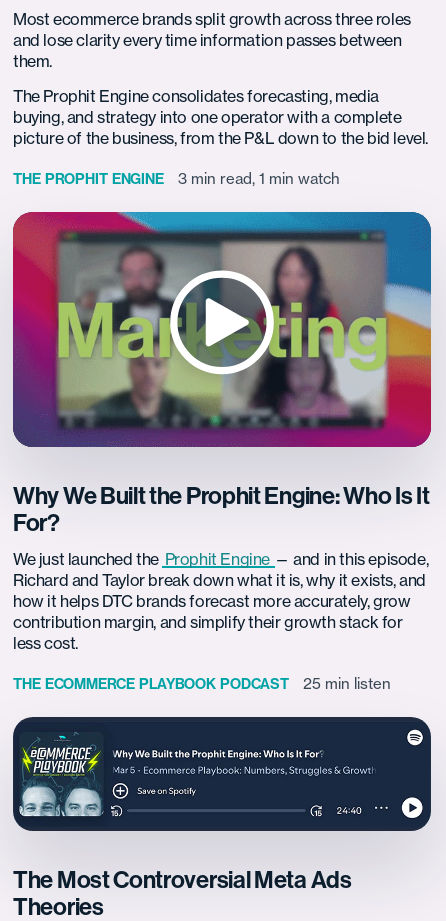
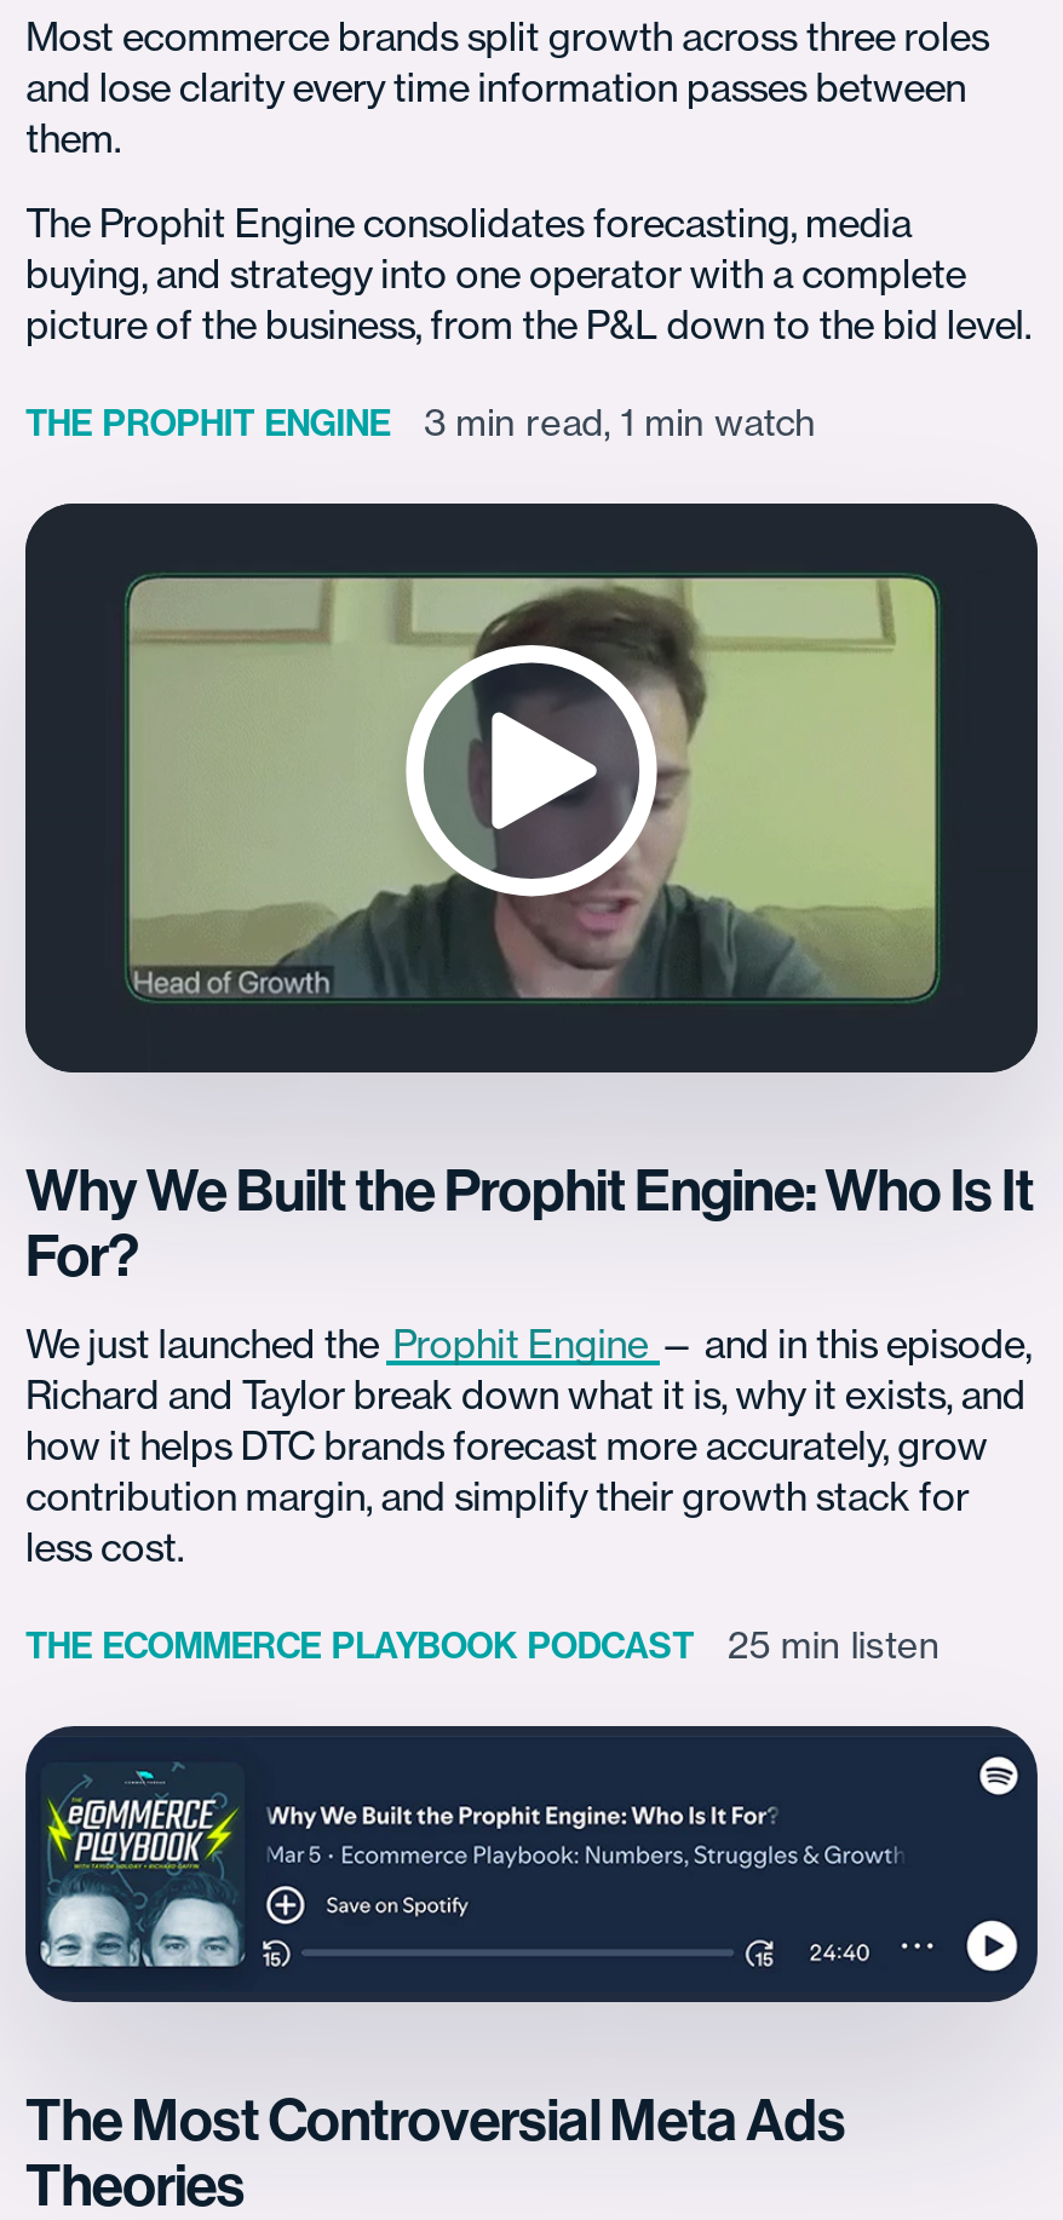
- [image]
+ [image]
